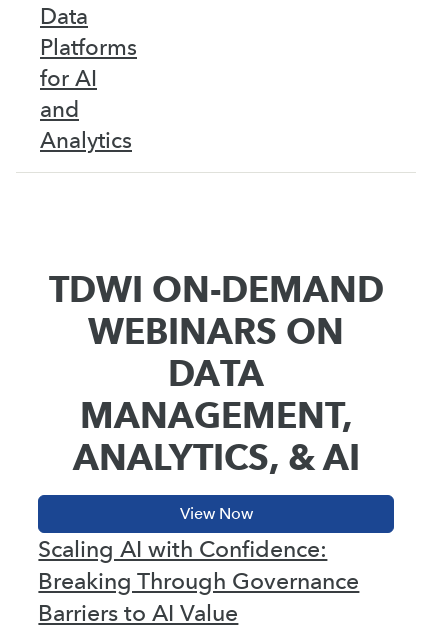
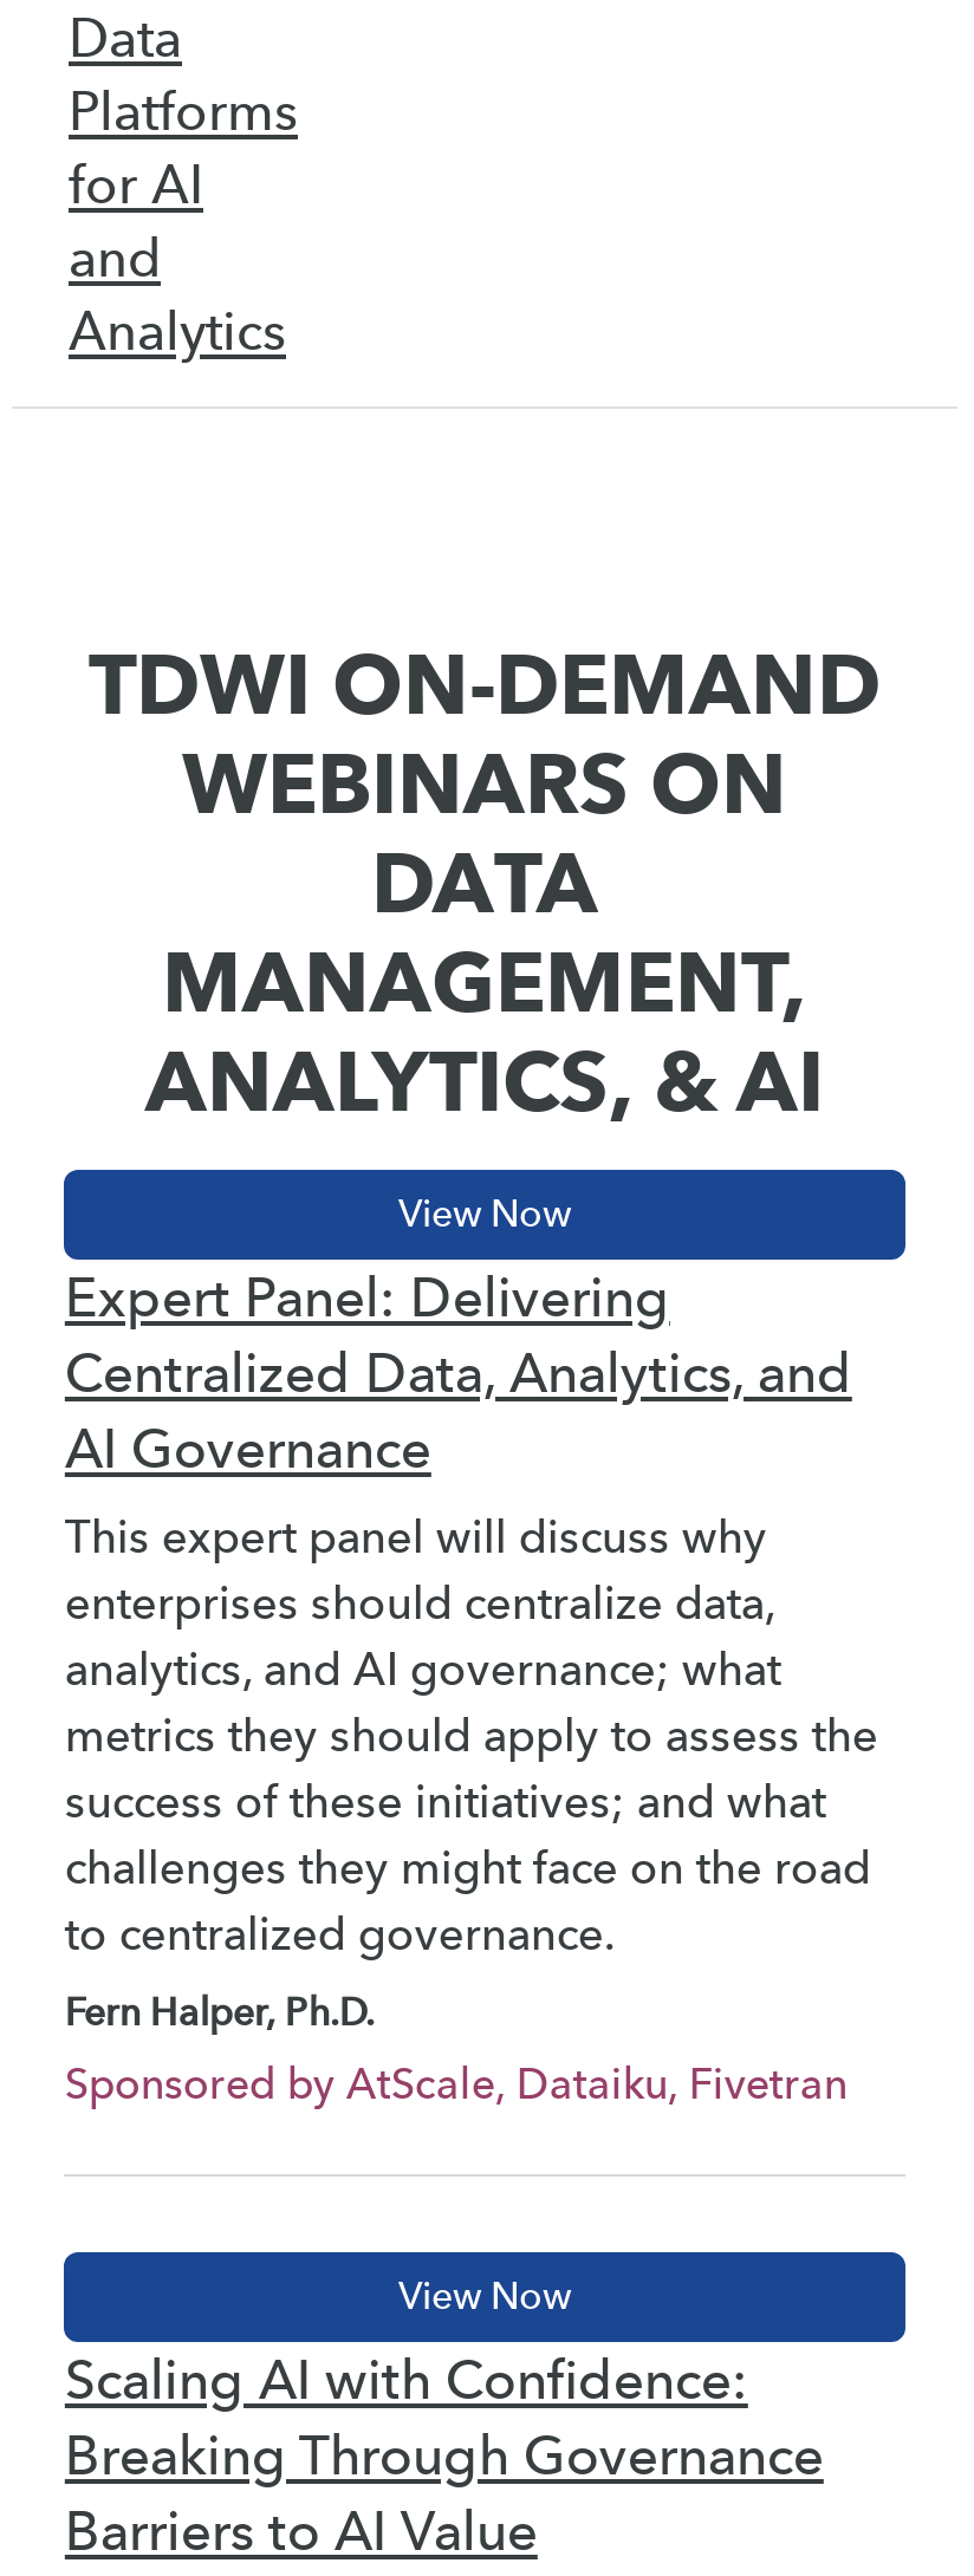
+ Expert Panel: Delivering
+ Centralized Data, Analytics, and
+ AI Governance
+ This expert panel will discuss why
+ enterprises should centralize data,
+ analytics, and AI governance; what
+ metrics they should apply to assess the
+ success of these initiatives; and what
+ challenges they might face on the road
+ to centralized governance.
+ Fern Halper, Ph.D.
+ Sponsored by AtScale, Dataiku, Fivetran
